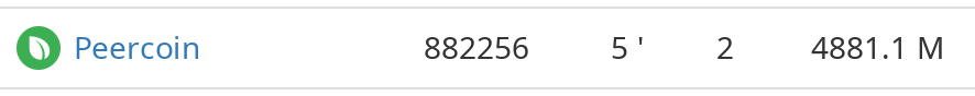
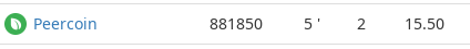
- 882256
+ 881850

- 4881.1 M
+ 15.50
